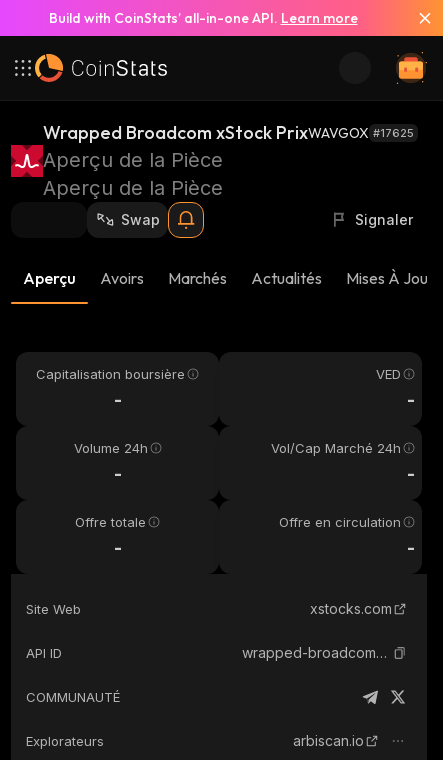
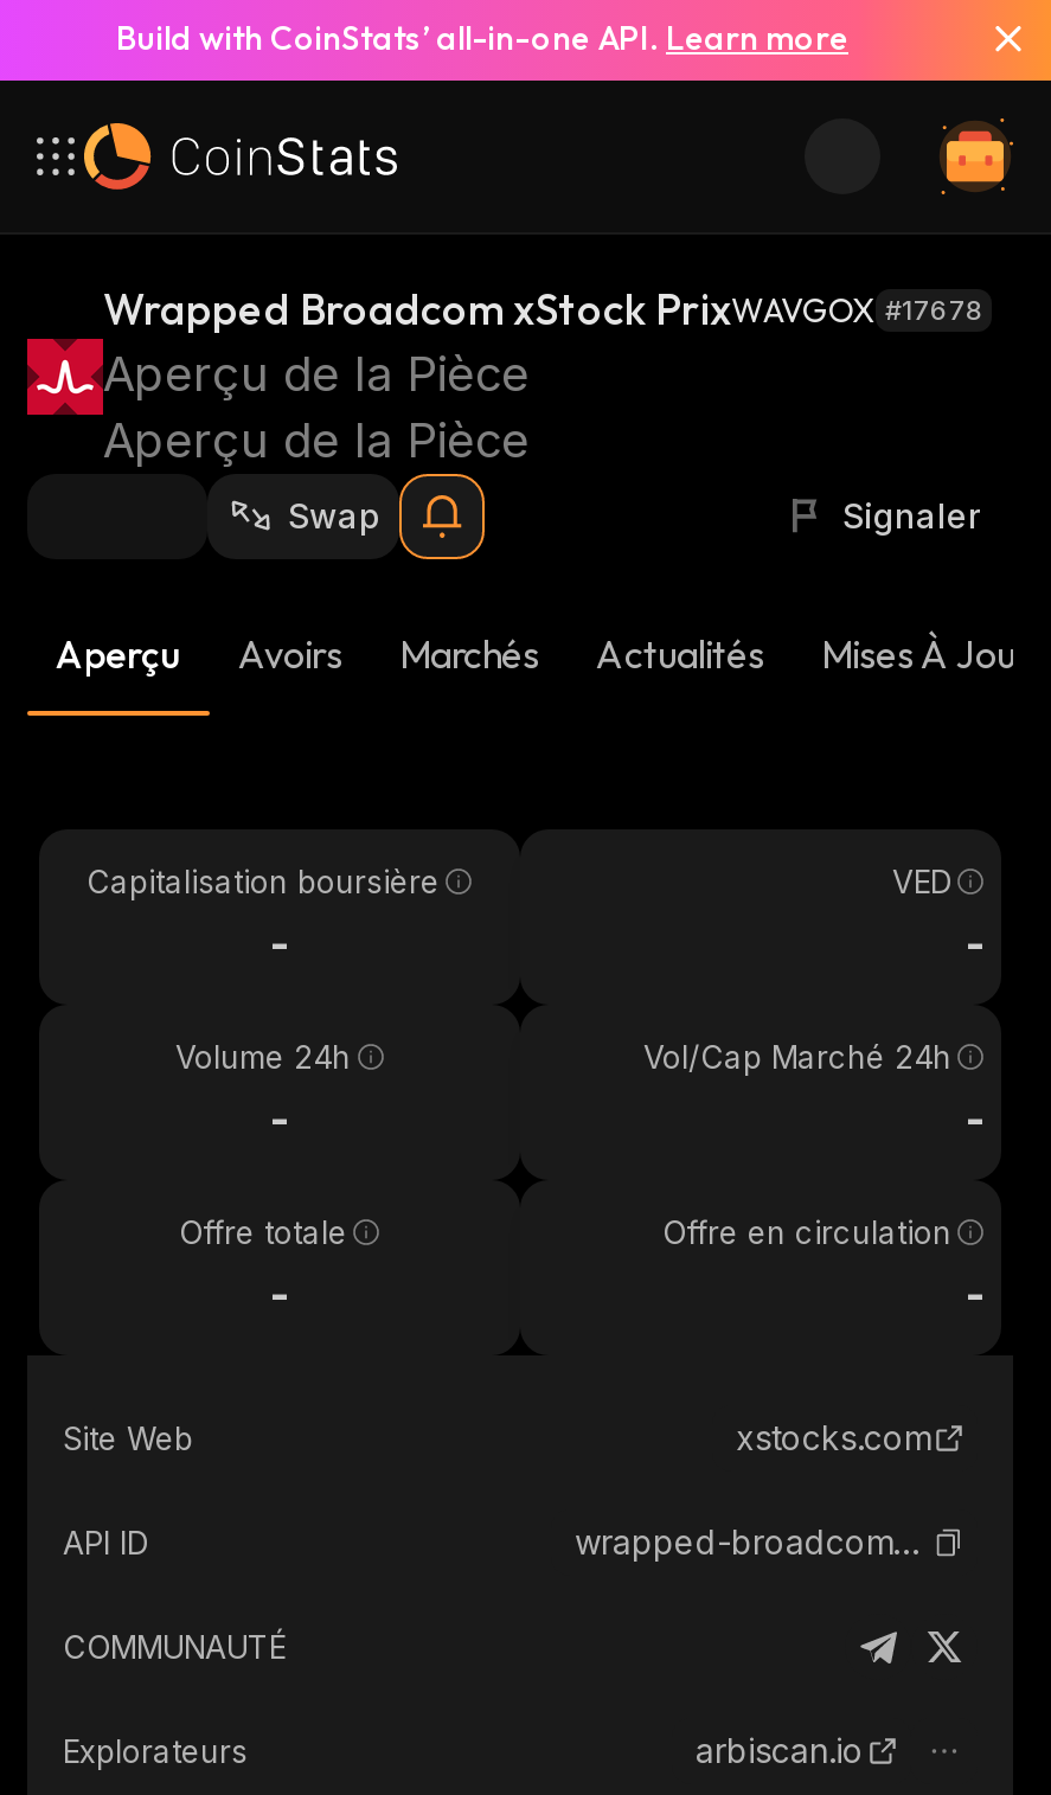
- Wrapped Broadcom xStock PrixWAVGOX #17625
+ Wrapped Broadcom xStock PrixWAVGOX #17678
